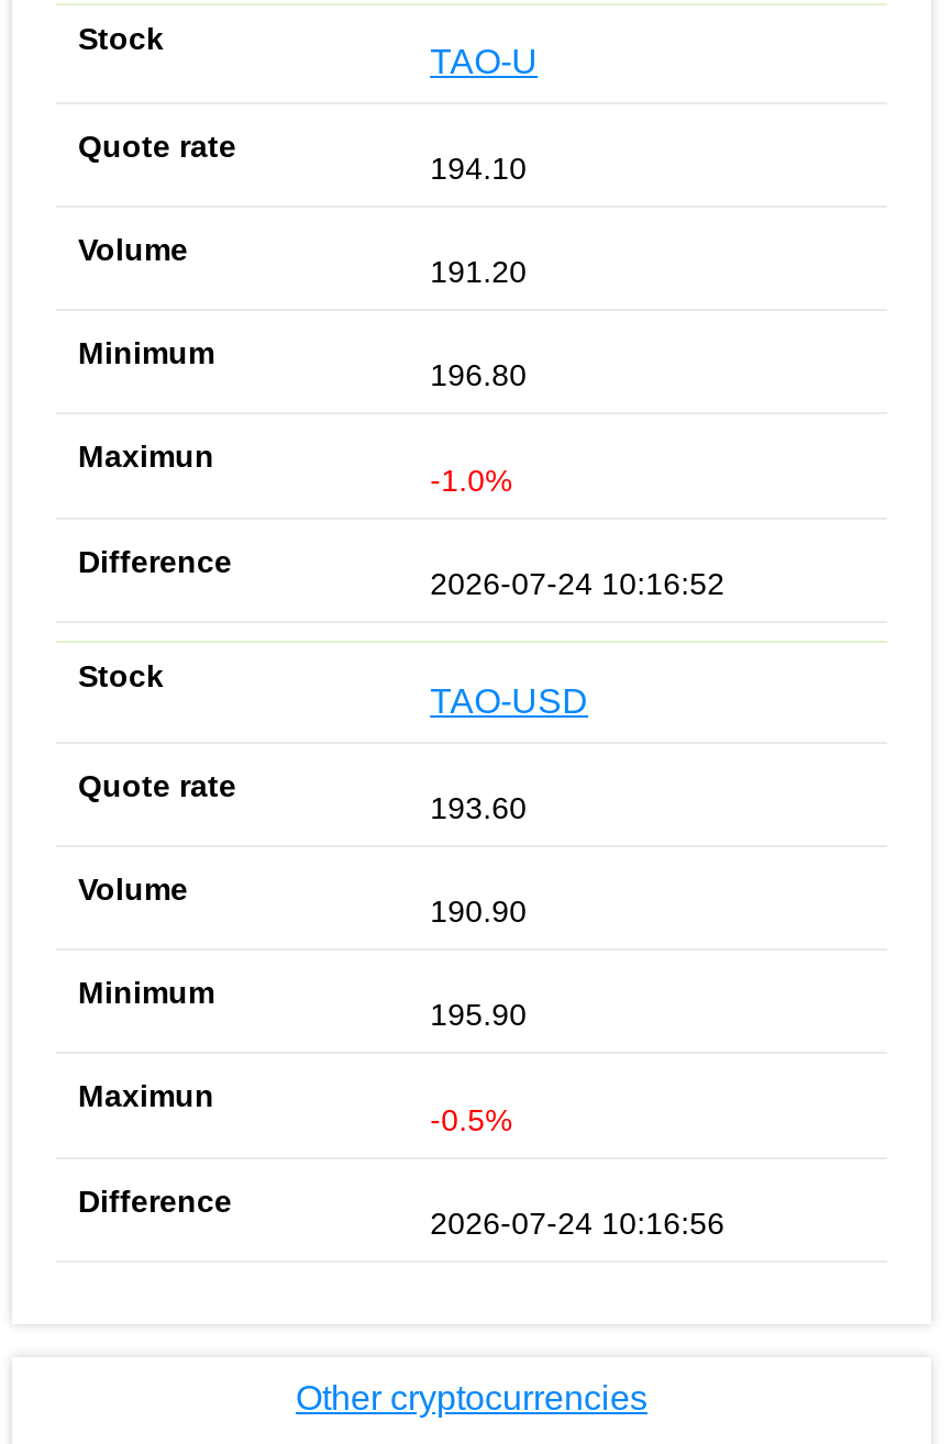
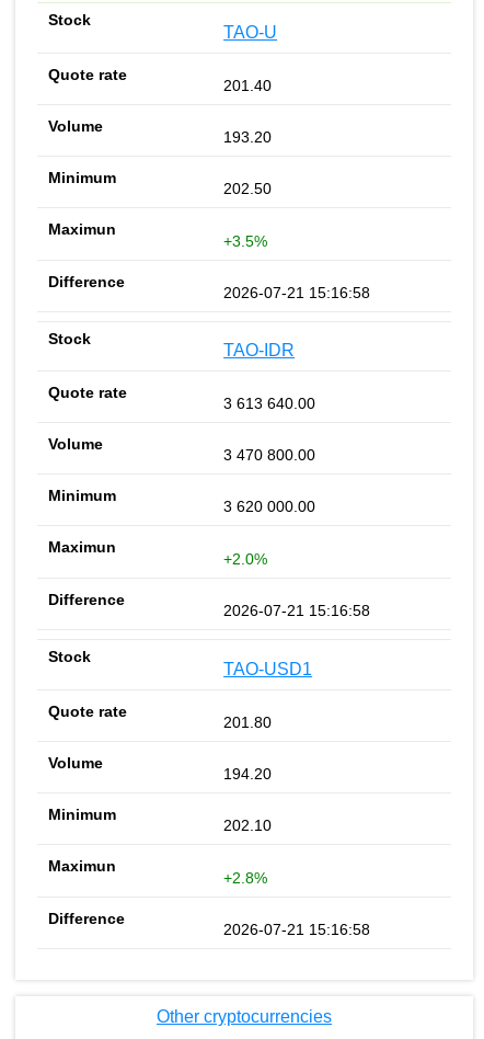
- 194.10
- 191.20
- 196.80
- -1.0%
- 2026-07-24 10:16:52
- TAO-USD
- 193.60
- 190.90
- 195.90
- -0.5%
- 2026-07-24 10:16:56
+ 201.40
+ 193.20
+ 202.50
+ +3.5%
+ 2026-07-21 15:16:58
+ TAO-IDR
+ 3 613 640.00
+ 3 470 800.00
+ 3 620 000.00
+ +2.0%
+ 2026-07-21 15:16:58
+ TAO-USD1
+ 201.80
+ 194.20
+ 202.10
+ +2.8%
+ 2026-07-21 15:16:58
